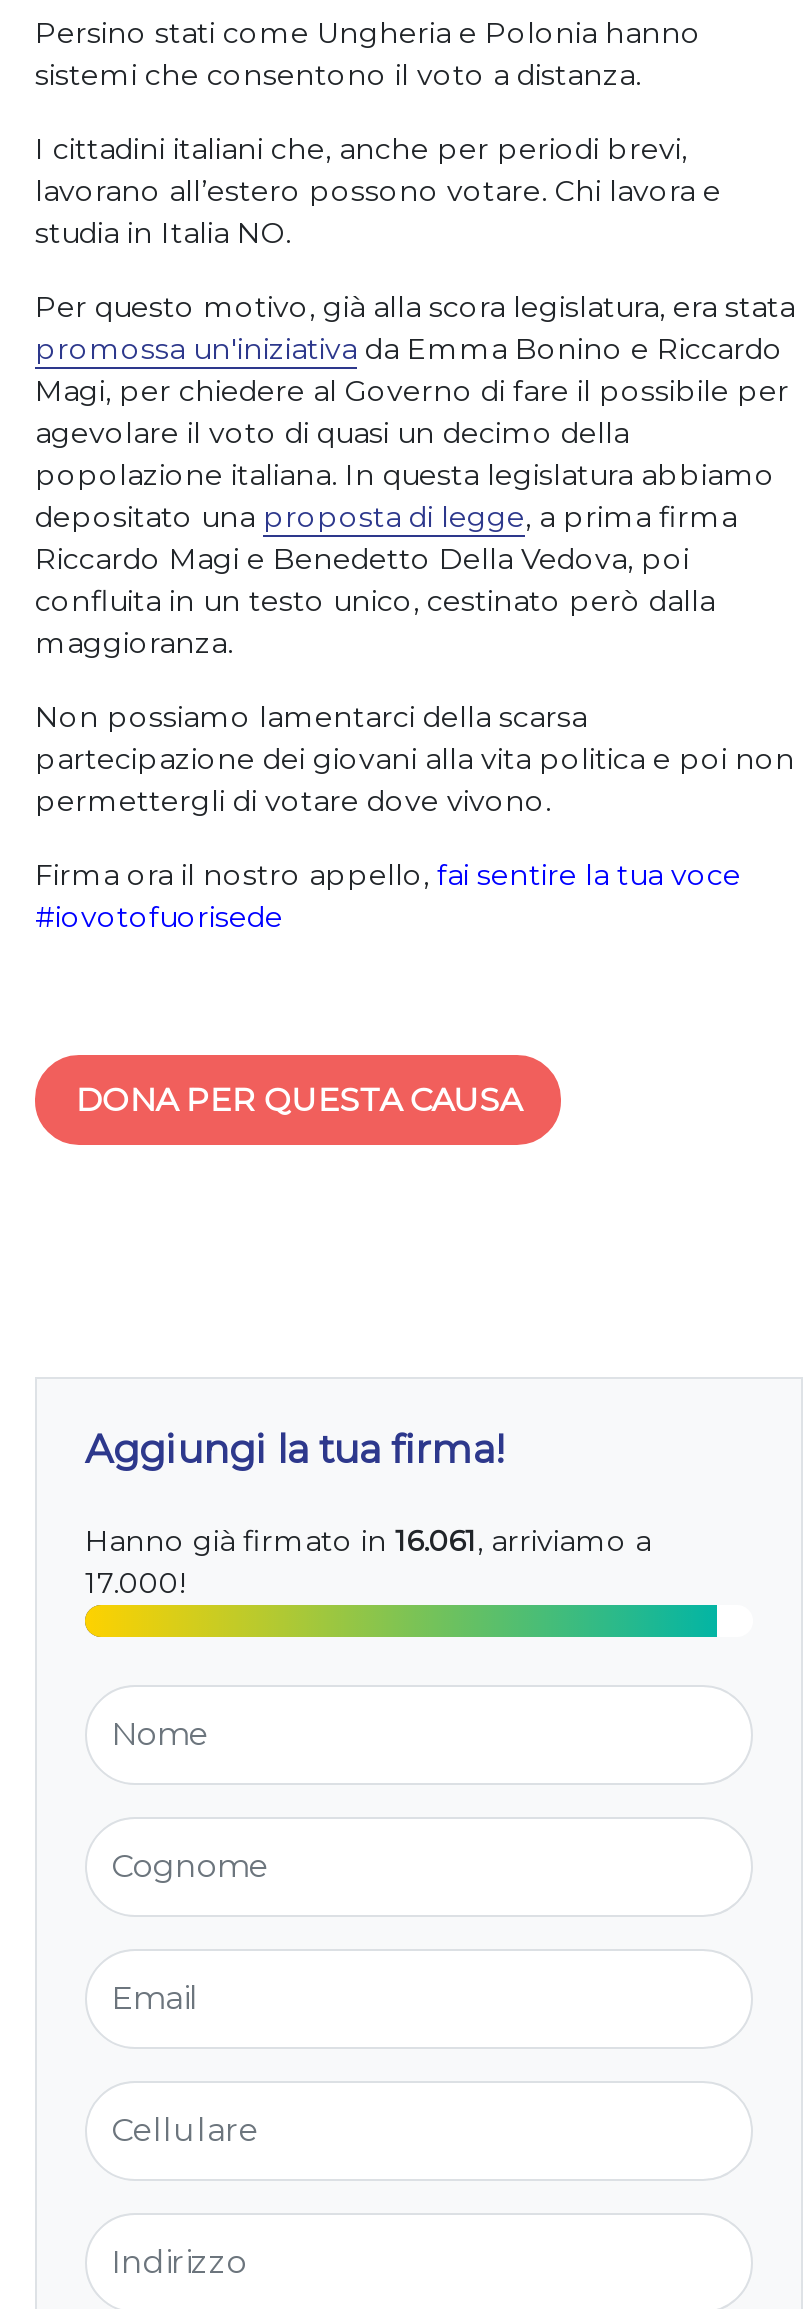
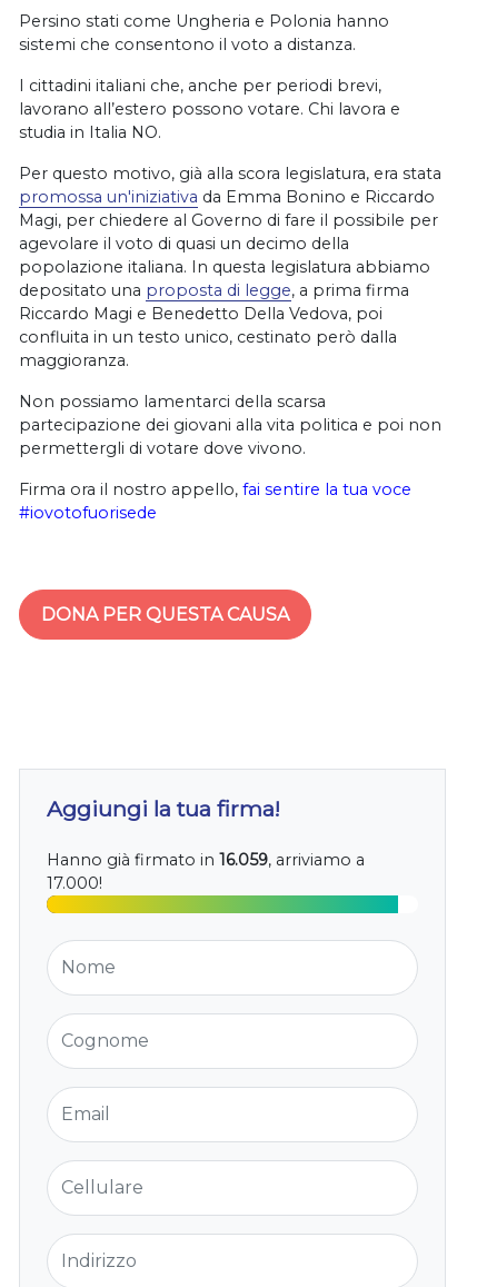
- Hanno già firmato in 16.061, arriviamo a
+ Hanno già firmato in 16.059, arriviamo a
